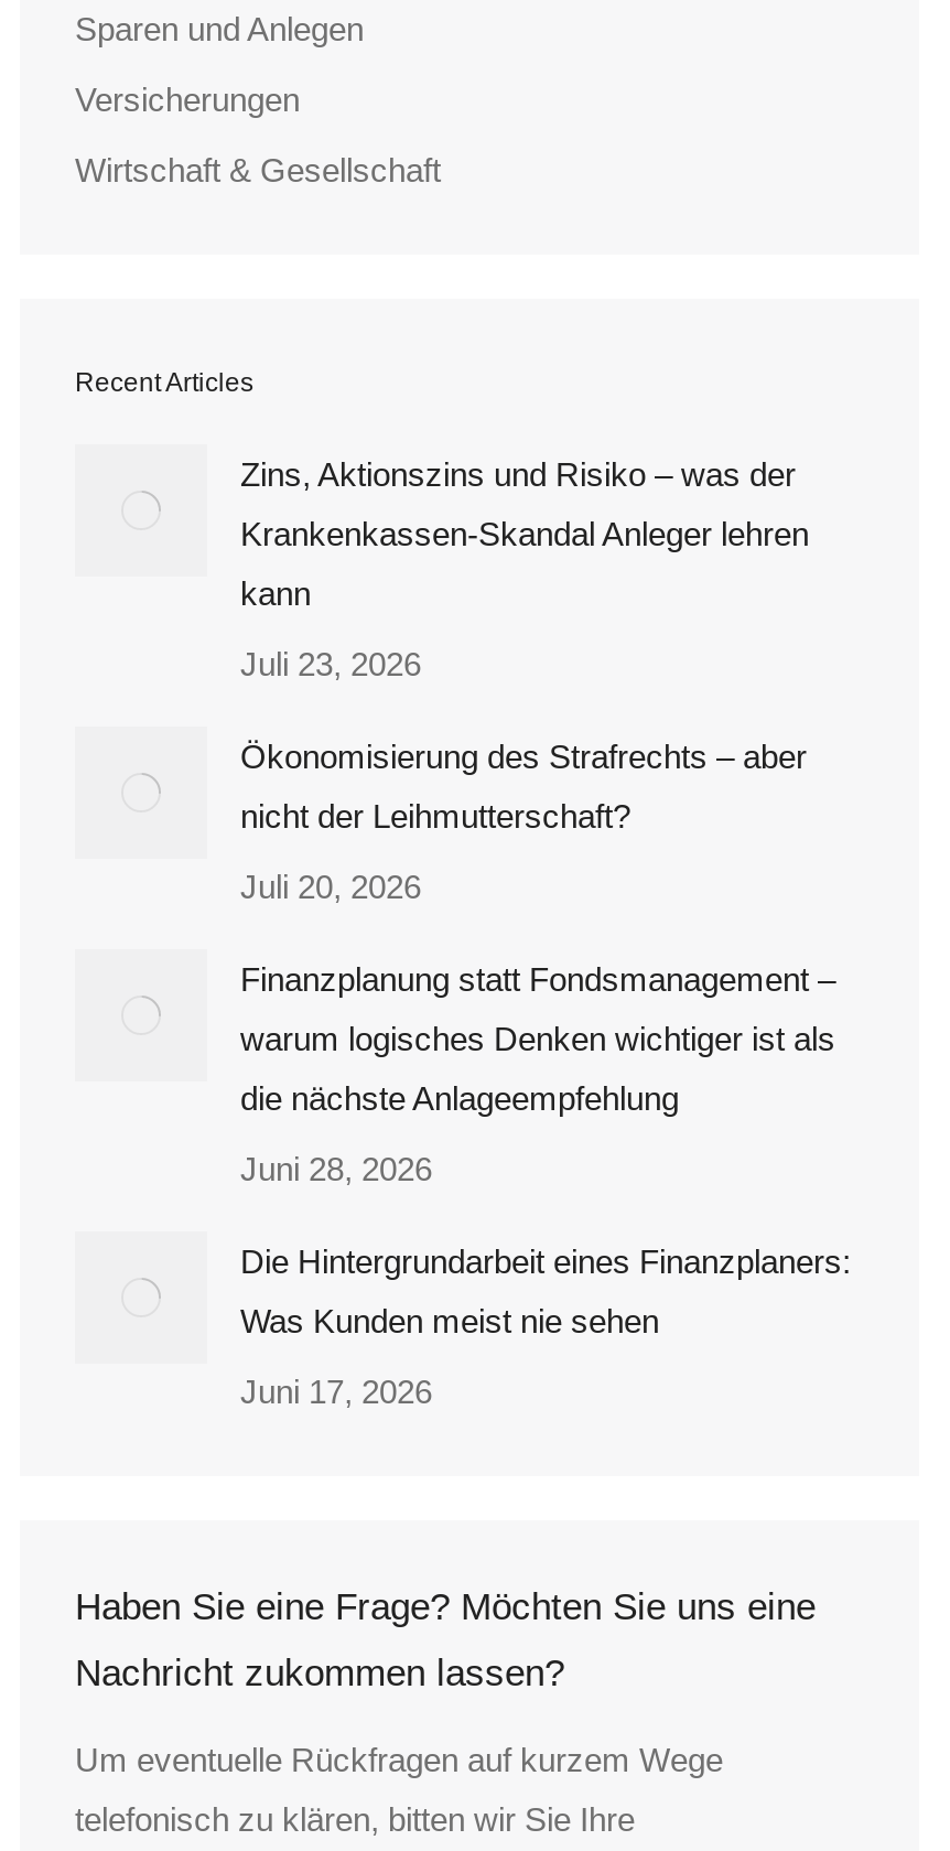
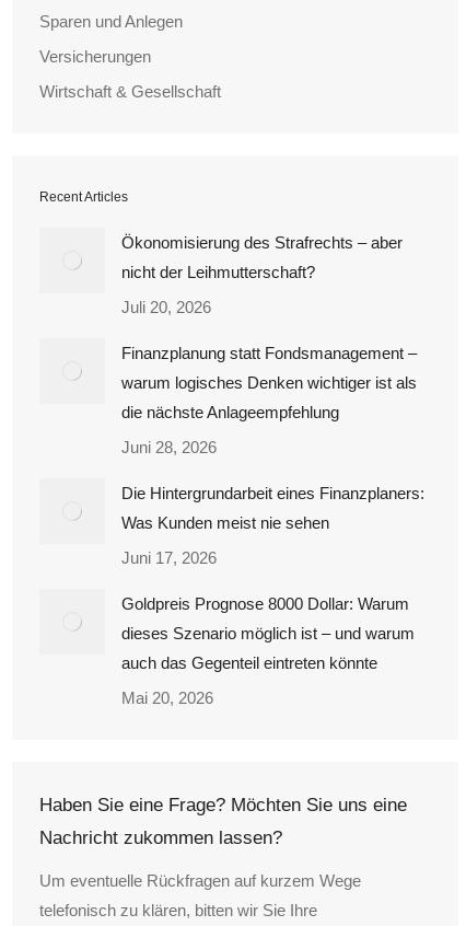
- Zins, Aktionszins und Risiko – was der
- Krankenkassen-Skandal Anleger lehren
- kann
- Juli 23, 2026

moved up: Ökonomisierung des Strafrechts – aber | nicht der Leihmutterschaft? | Juli 20, 2026 | ... | Was Kunden meist nie sehen | Juni 17, 2026

+ Goldpreis Prognose 8000 Dollar: Warum
+ dieses Szenario möglich ist – und warum
+ auch das Gegenteil eintreten könnte
+ Mai 20, 2026
